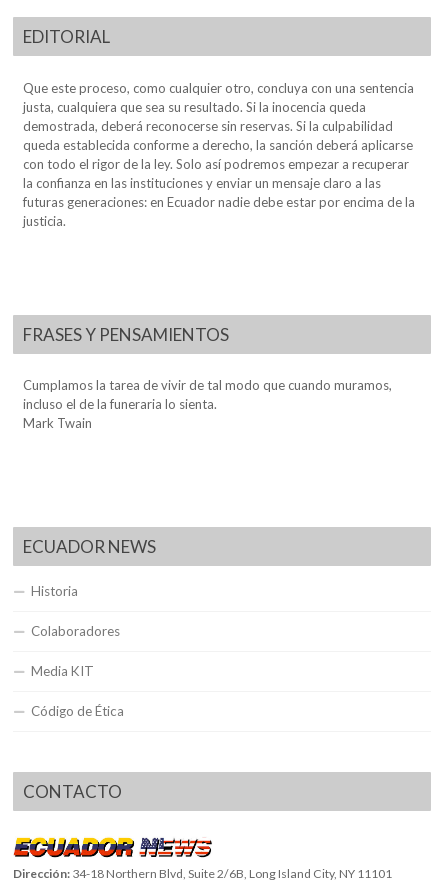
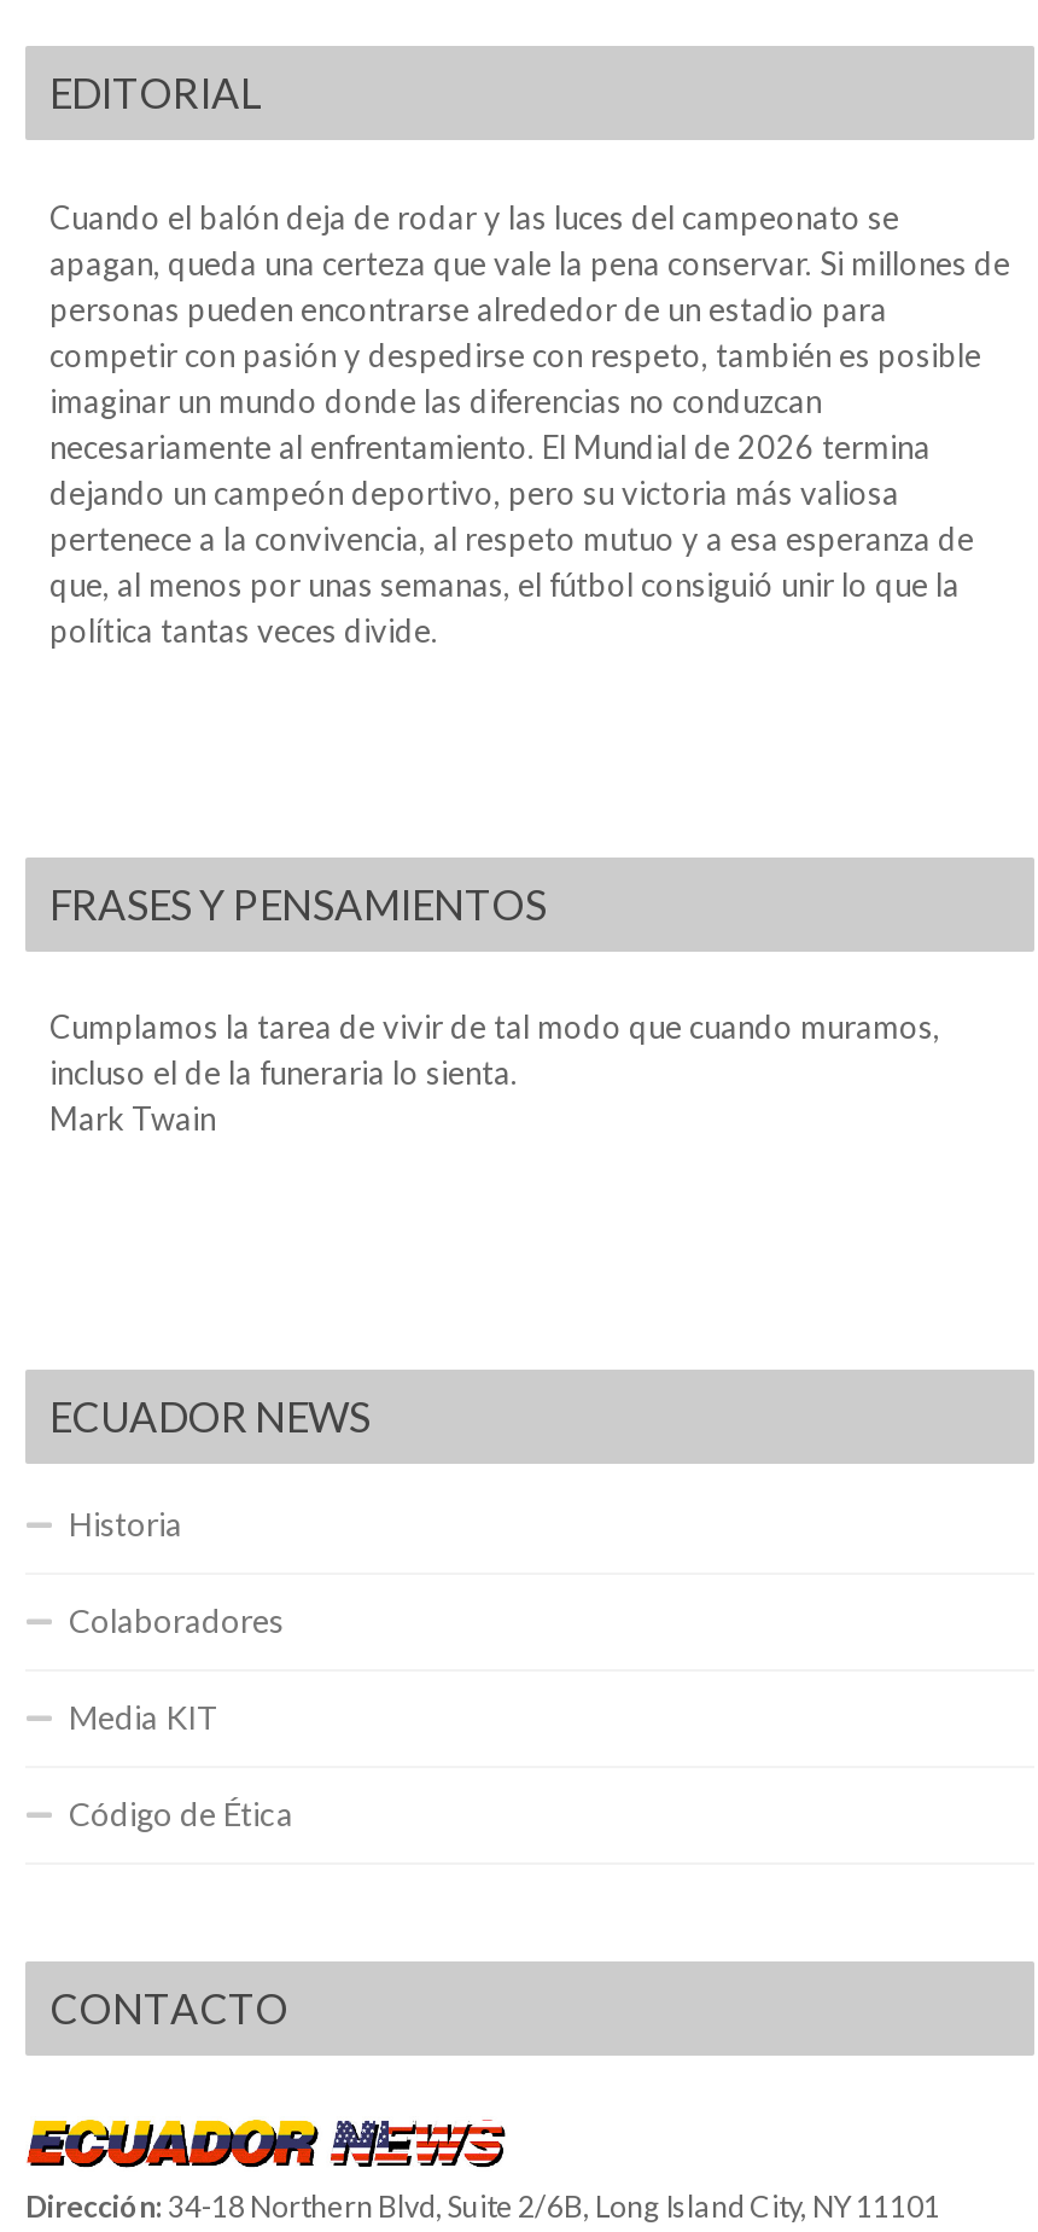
- Que este proceso, como cualquier otro, concluya con una sentencia
- justa, cualquiera que sea su resultado. Si la inocencia queda
- demostrada, deberá reconocerse sin reservas. Si la culpabilidad
- queda establecida conforme a derecho, la sanción deberá aplicarse
- con todo el rigor de la ley. Solo así podremos empezar a recuperar
- la confianza en las instituciones y enviar un mensaje claro a las
- futuras generaciones: en Ecuador nadie debe estar por encima de la
- justicia.
+ Cuando el balón deja de rodar y las luces del campeonato se
+ apagan, queda una certeza que vale la pena conservar. Si millones de
+ personas pueden encontrarse alrededor de un estadio para
+ competir con pasión y despedirse con respeto, también es posible
+ imaginar un mundo donde las diferencias no conduzcan
+ necesariamente al enfrentamiento. El Mundial de 2026 termina
+ dejando un campeón deportivo, pero su victoria más valiosa
+ pertenece a la convivencia, al respeto mutuo y a esa esperanza de
+ que, al menos por unas semanas, el fútbol consiguió unir lo que la
+ política tantas veces divide.
